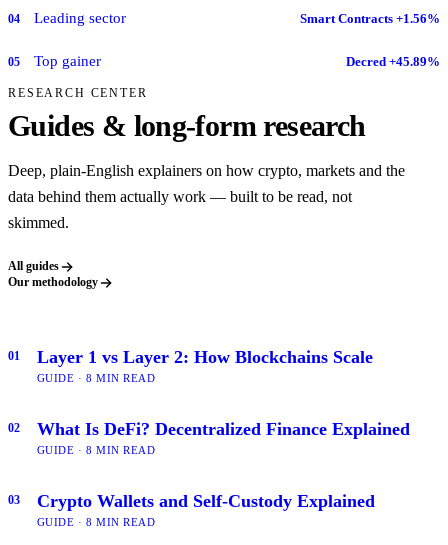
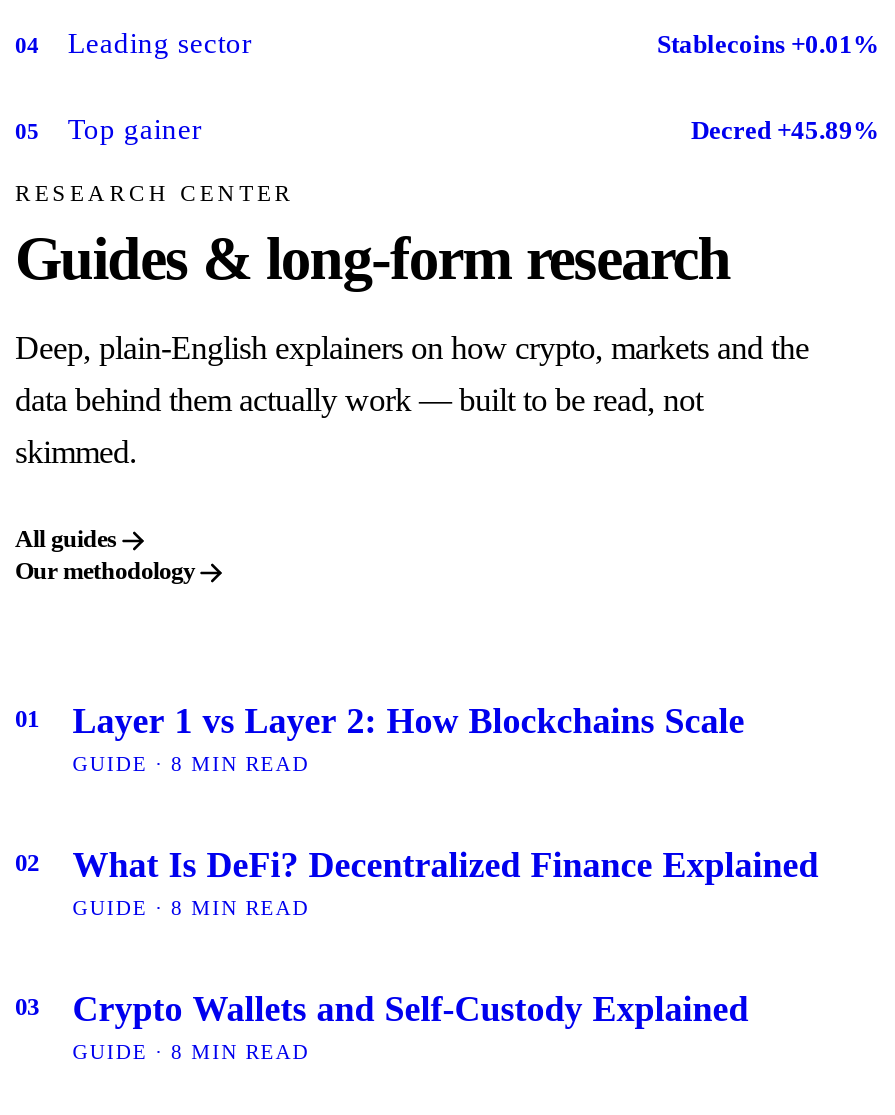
- Smart Contracts +1.56%
+ Stablecoins +0.01%
